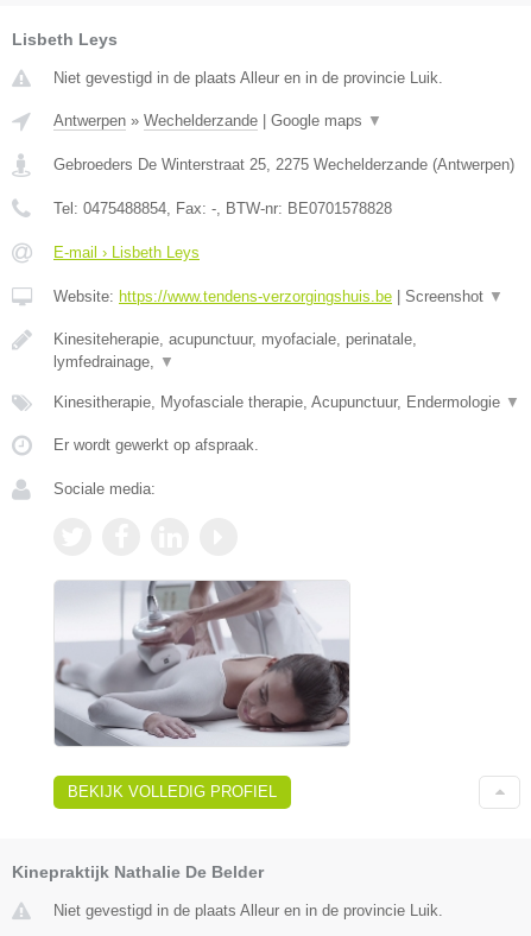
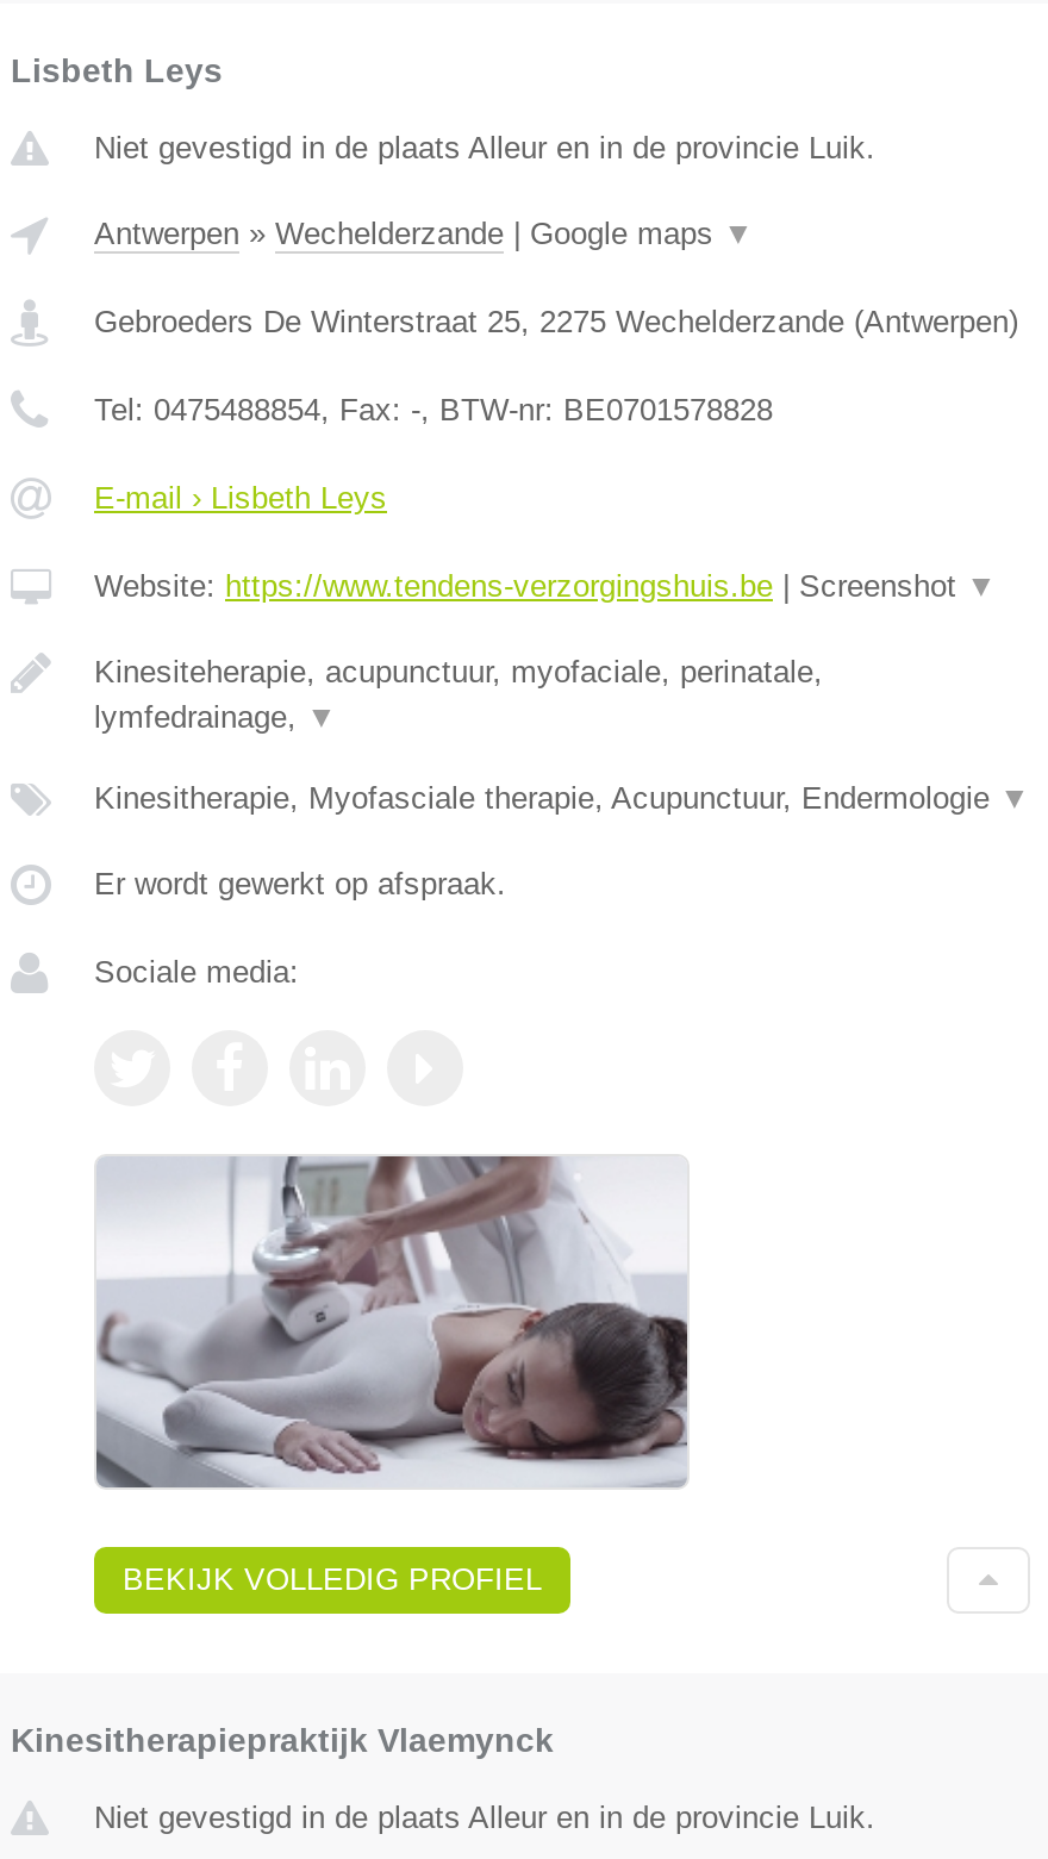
- Kinepraktijk Nathalie De Belder
+ Kinesitherapiepraktijk Vlaemynck
